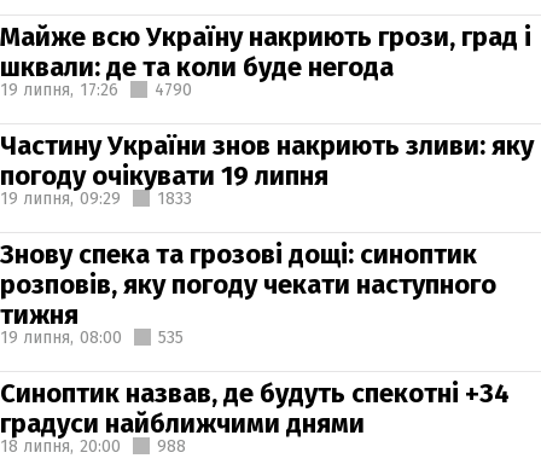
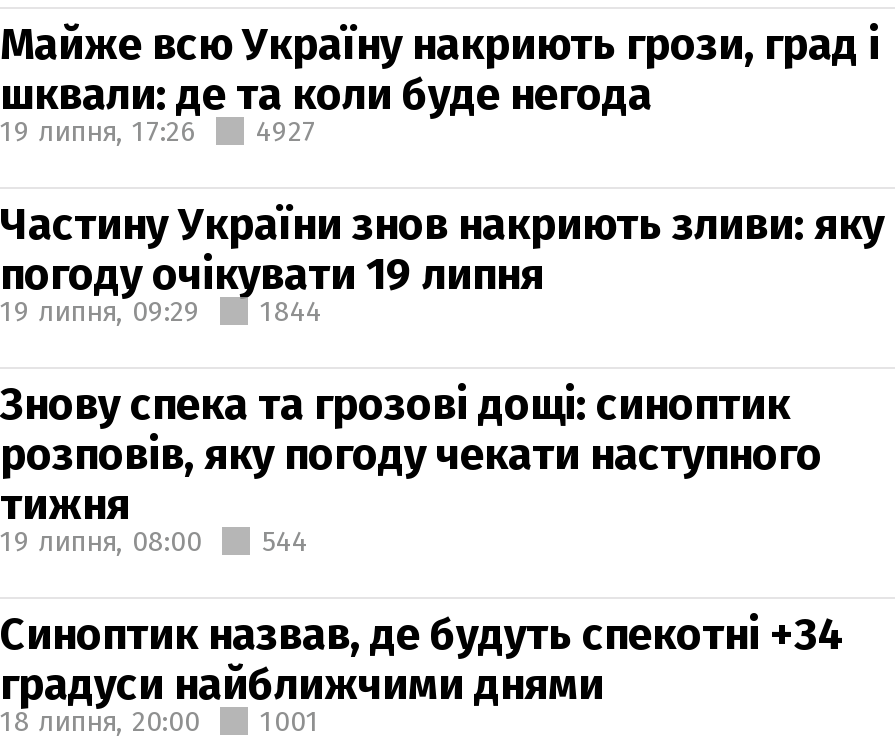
- 19 липня, 17:26 4790
+ 19 липня, 17:26 4927

- 19 липня, 09:29 1833
+ 19 липня, 09:29 1844

- 19 липня, 08:00 535
+ 19 липня, 08:00 544

- 18 липня, 20:00 988
+ 18 липня, 20:00 1001
